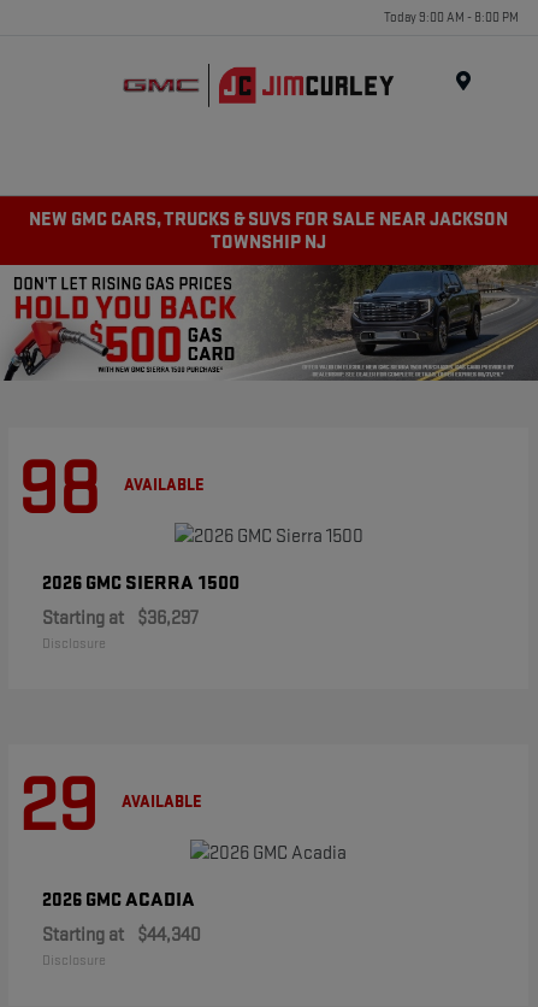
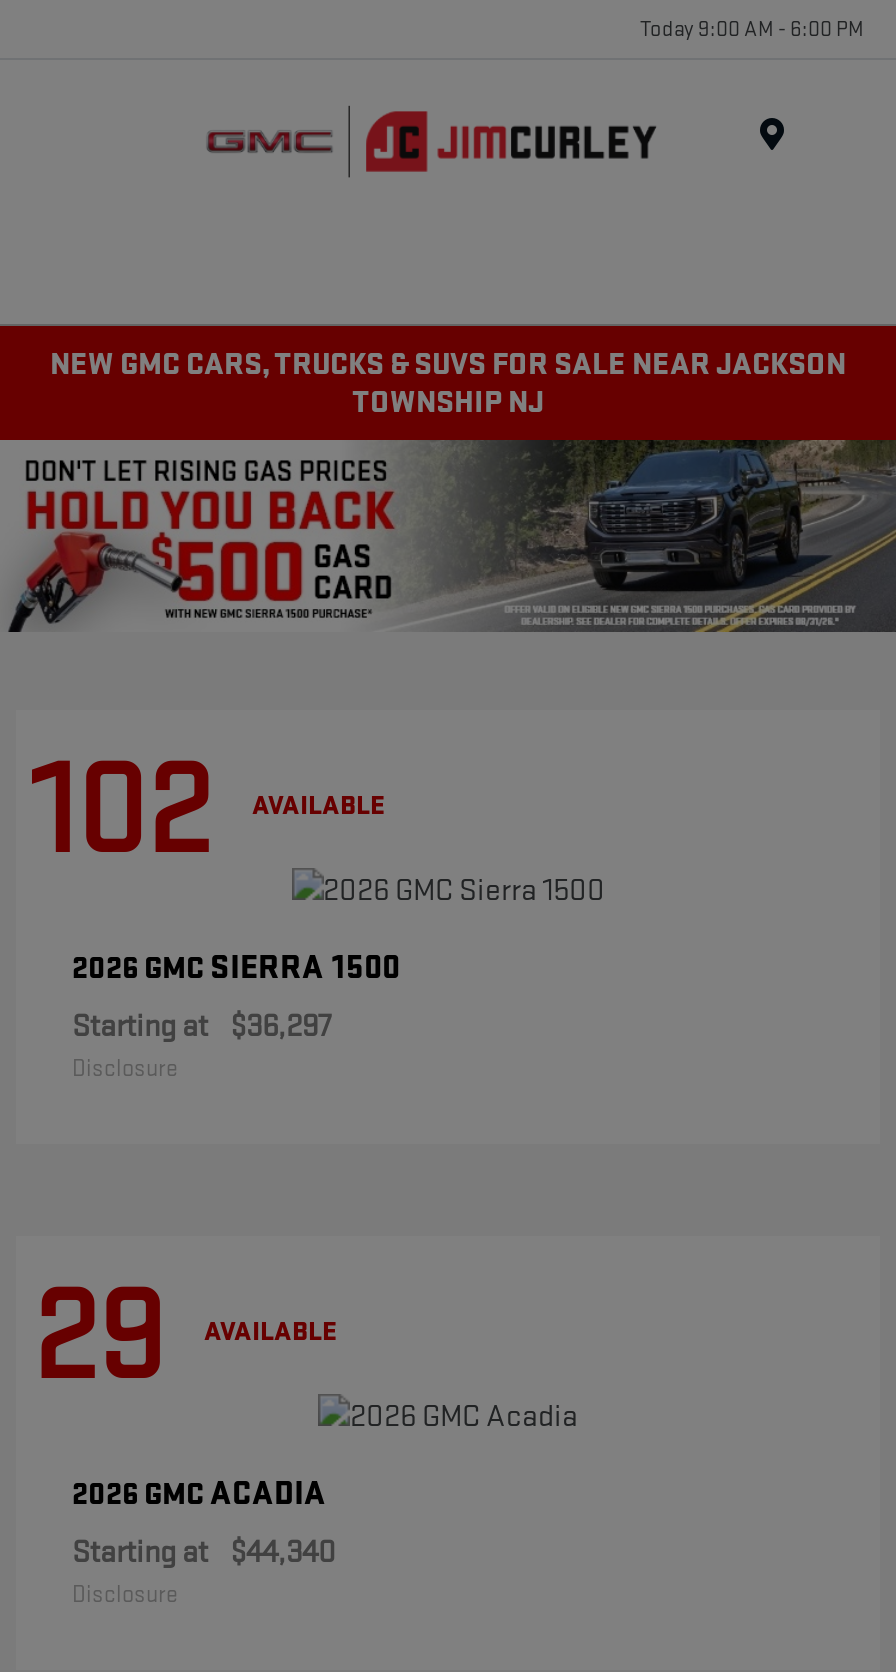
- Today 9:00 AM - 8:00 PM
+ Today 9:00 AM - 6:00 PM

- 98 AVAILABLE
+ 102 AVAILABLE
